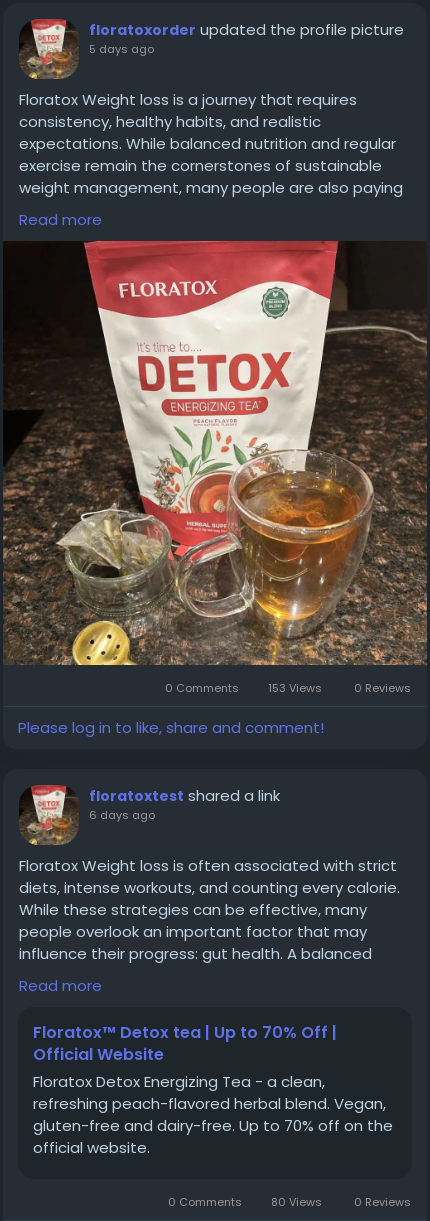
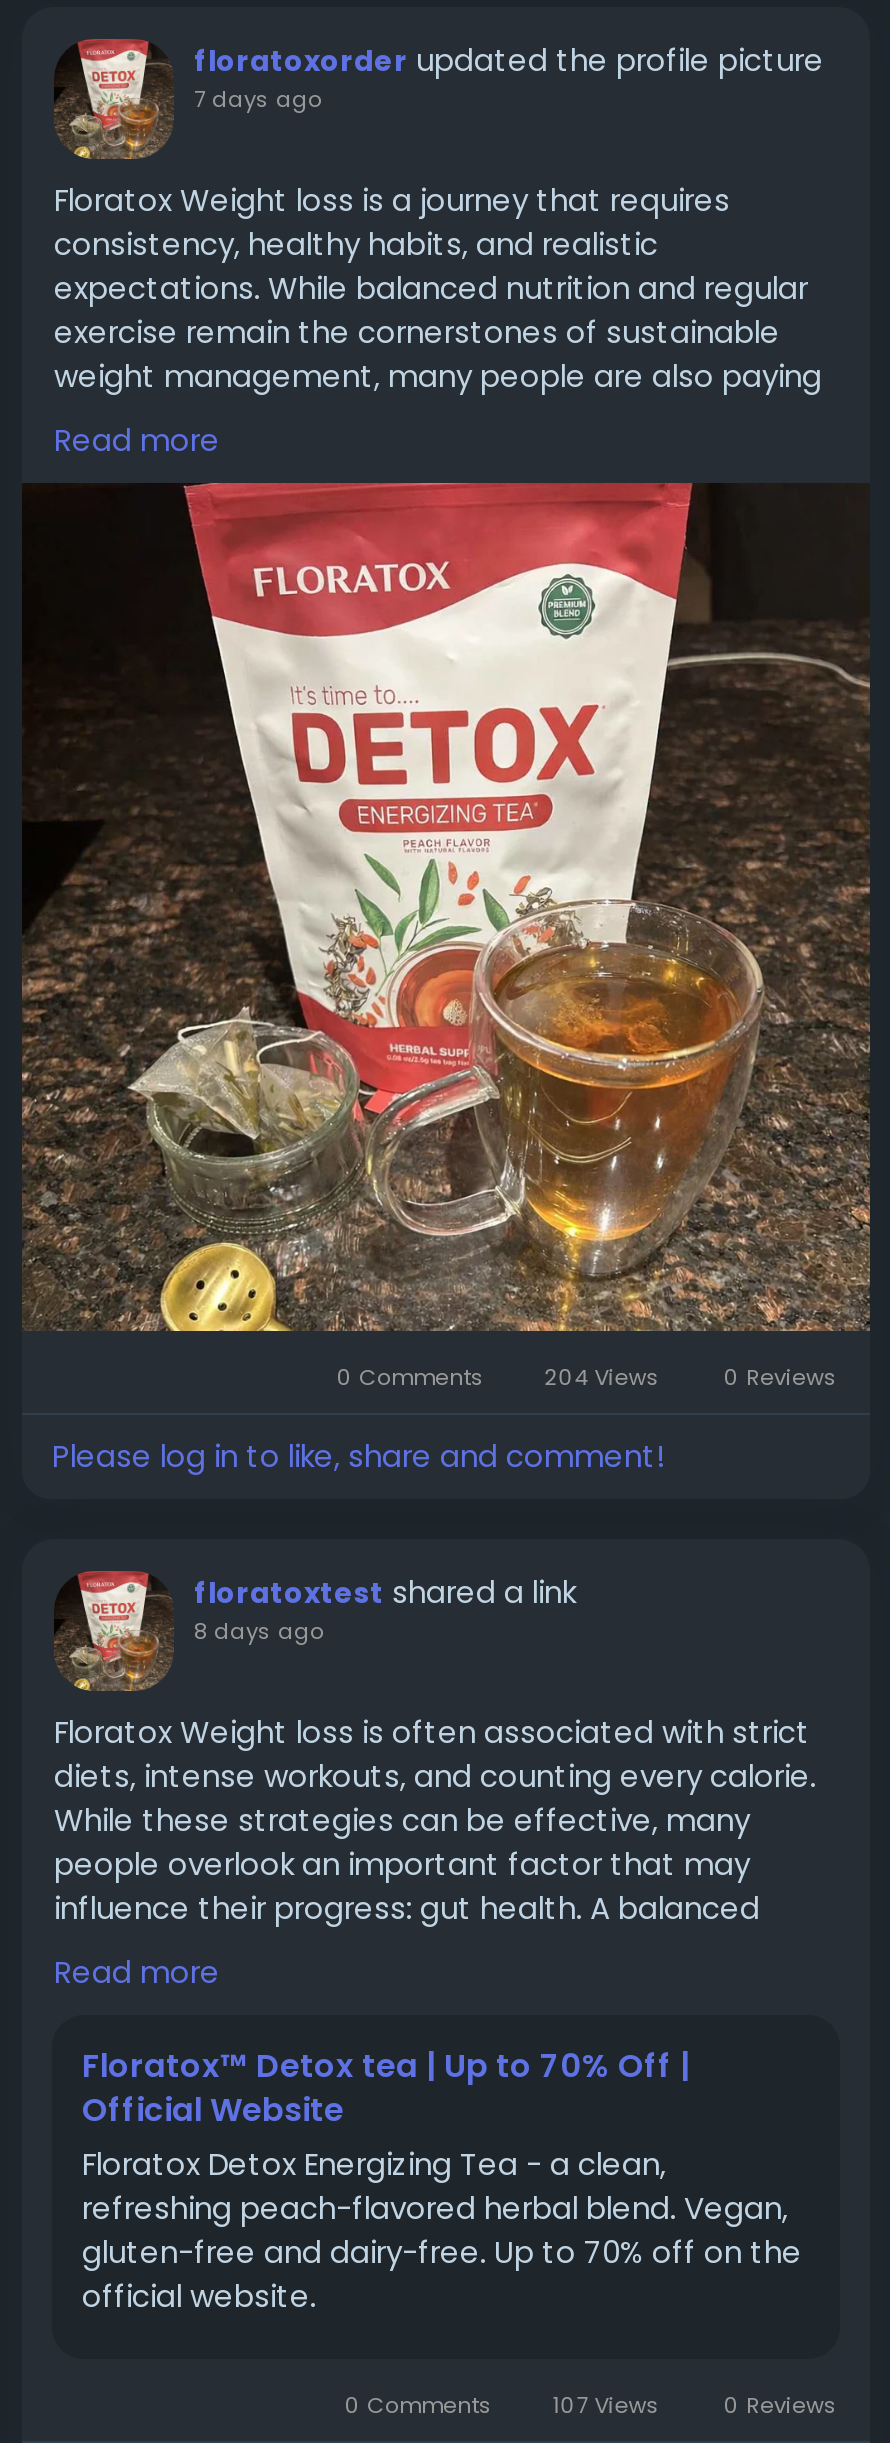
- 5 days ago
+ 7 days ago

- 0 Comments 153 Views 0 Reviews
+ 0 Comments 204 Views 0 Reviews

- 6 days ago
+ 8 days ago

- 0 Comments 80 Views 0 Reviews
+ 0 Comments 107 Views 0 Reviews
